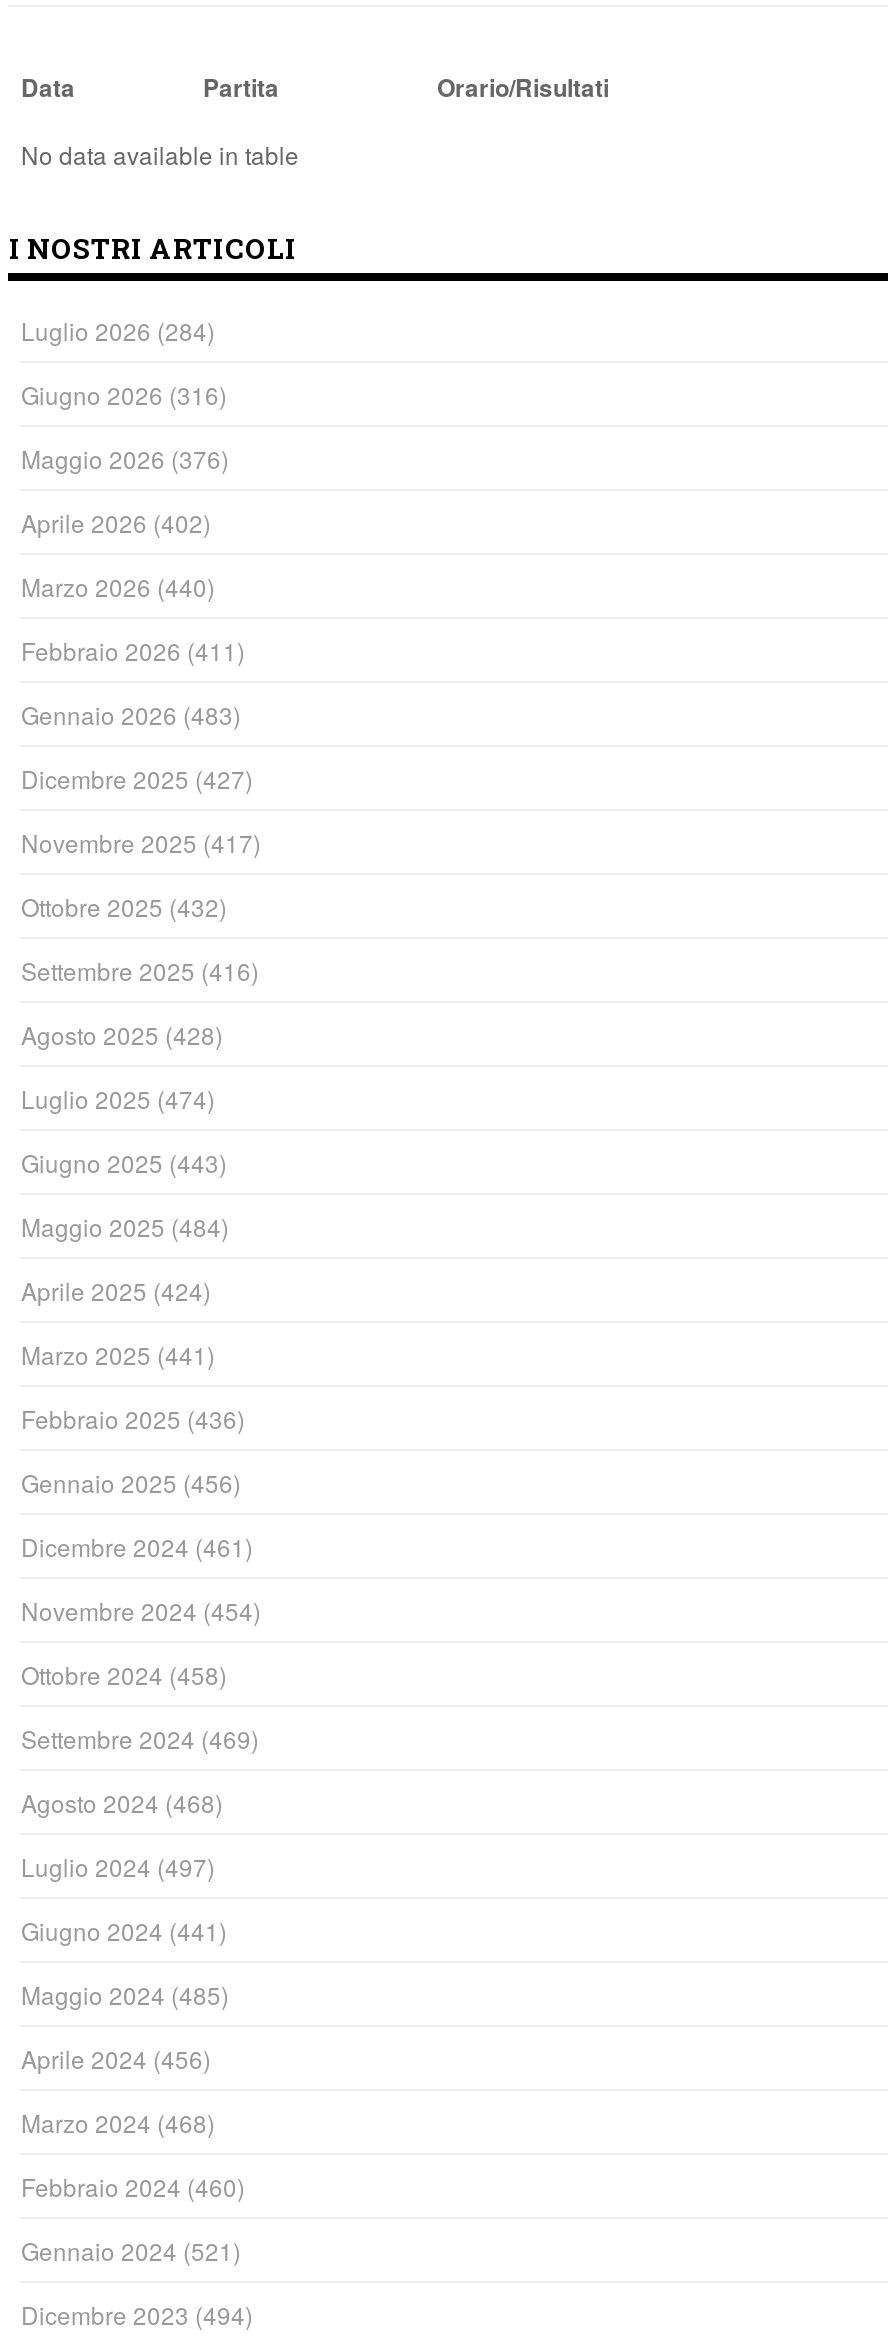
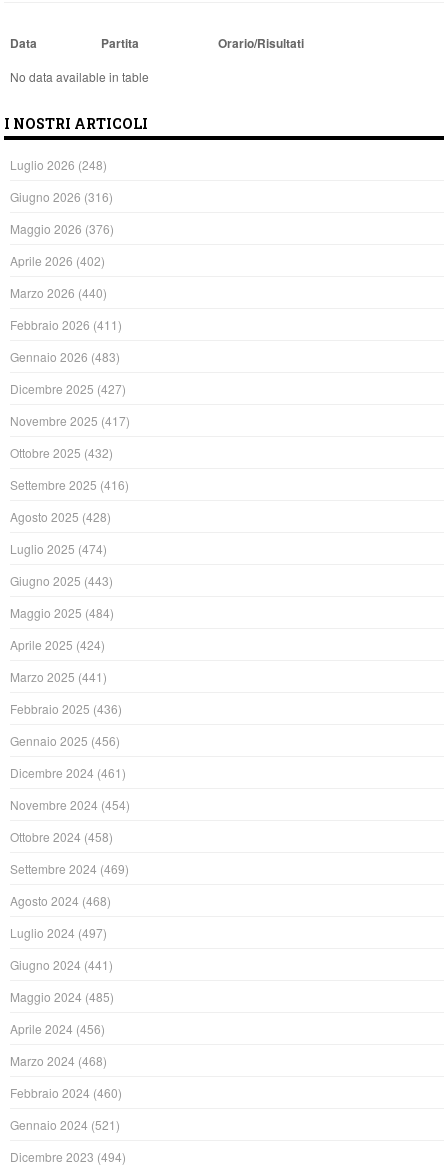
- Luglio 2026 (284)
+ Luglio 2026 (248)
